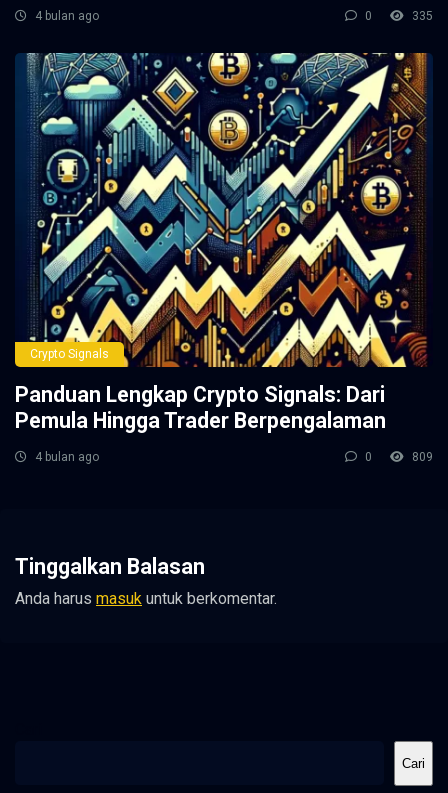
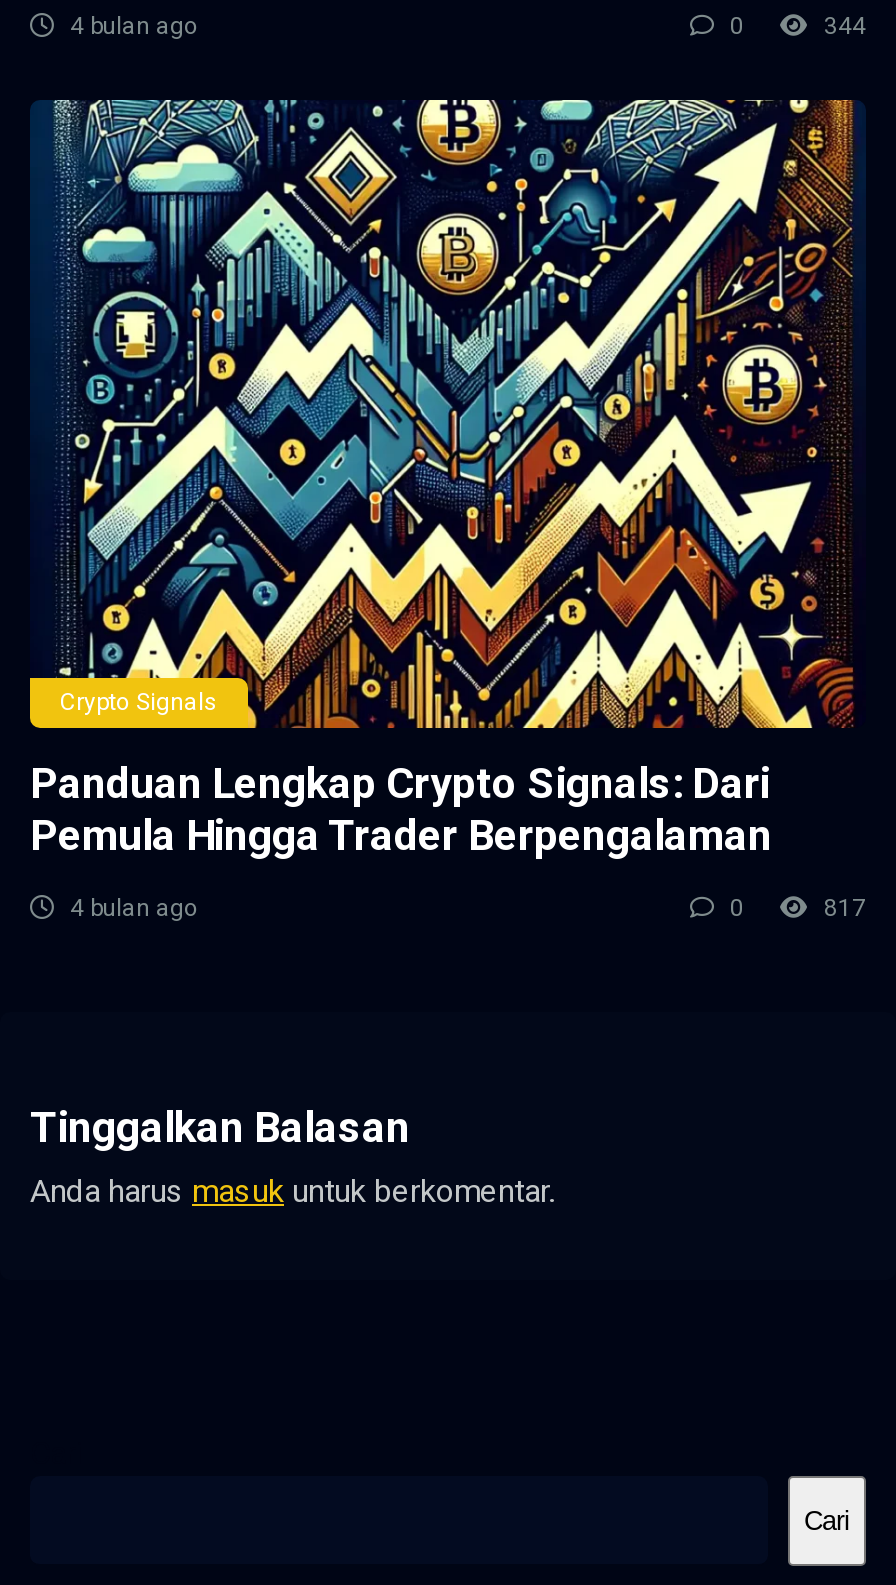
- 335
+ 344

- 809
+ 817
